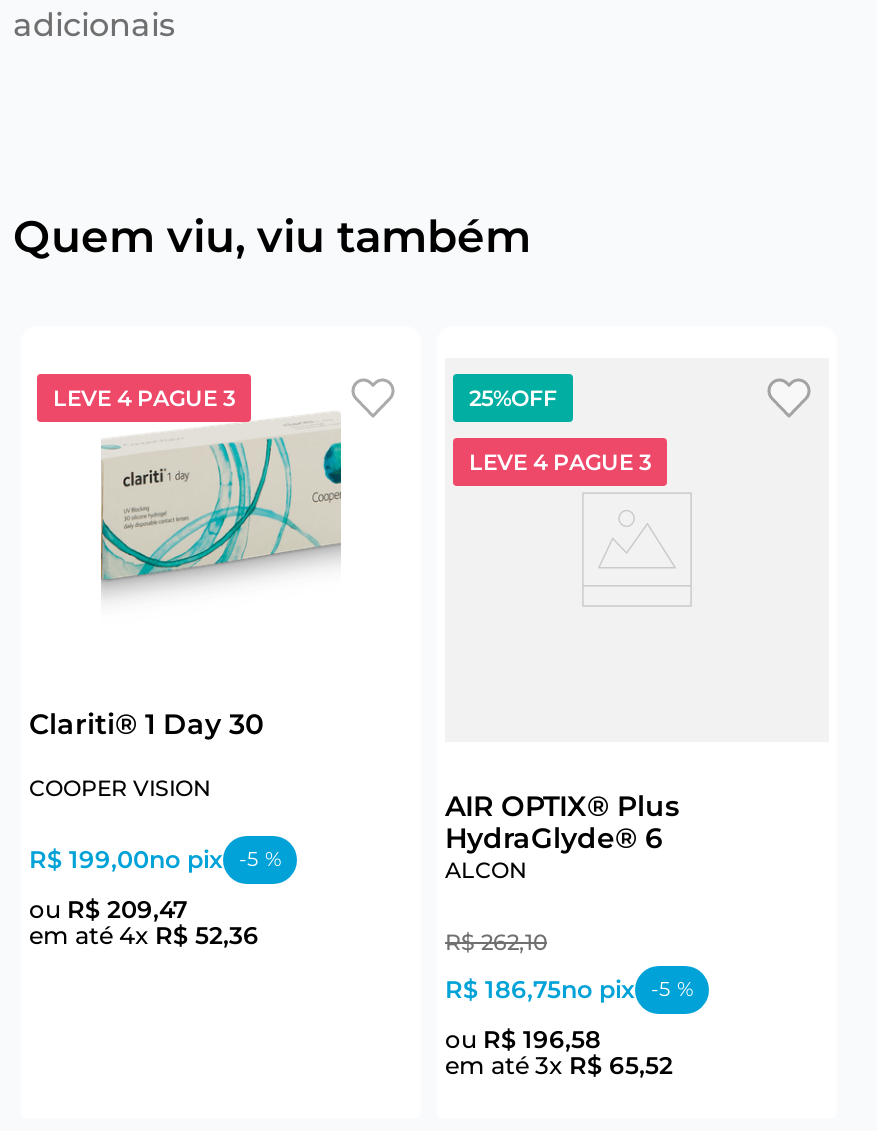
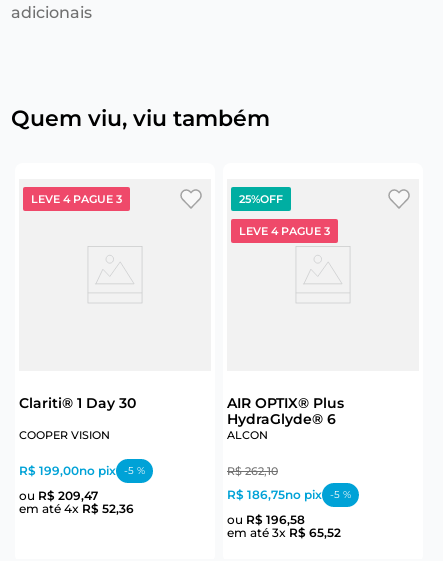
- [image]

moved down: Clariti® 1 Day 30 | COOPER VISION | R$ 199,00no pix | -5% | ou R$ 209,47 | em até 4x R$ 52,36
